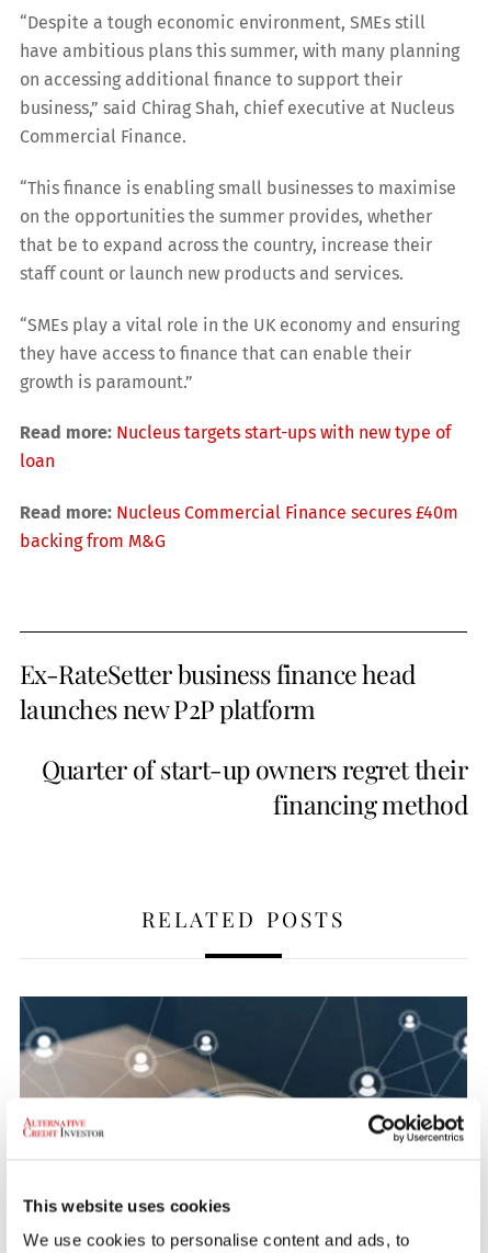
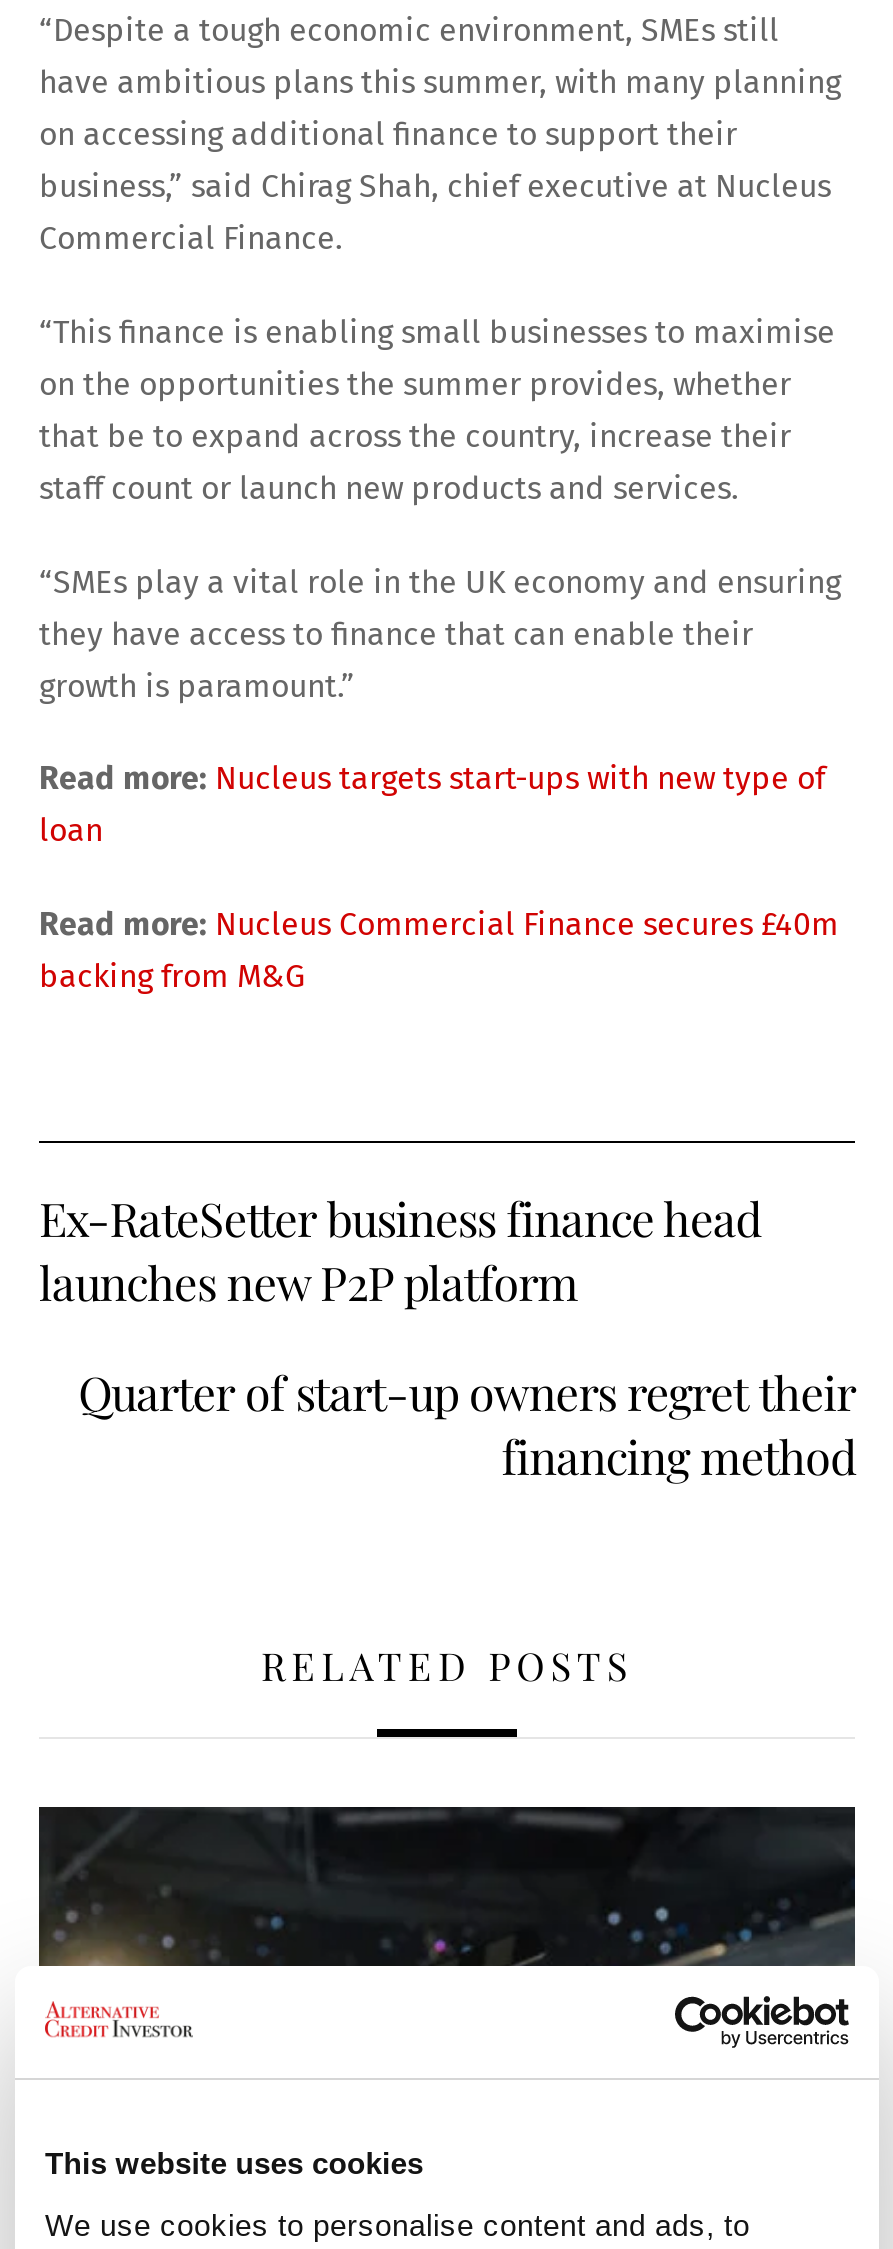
- [image]
+ [image]
